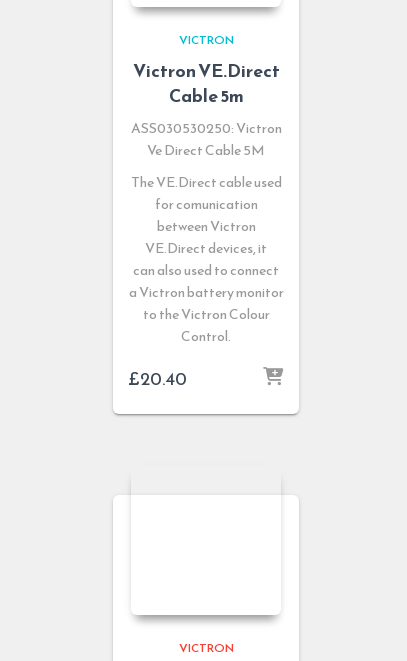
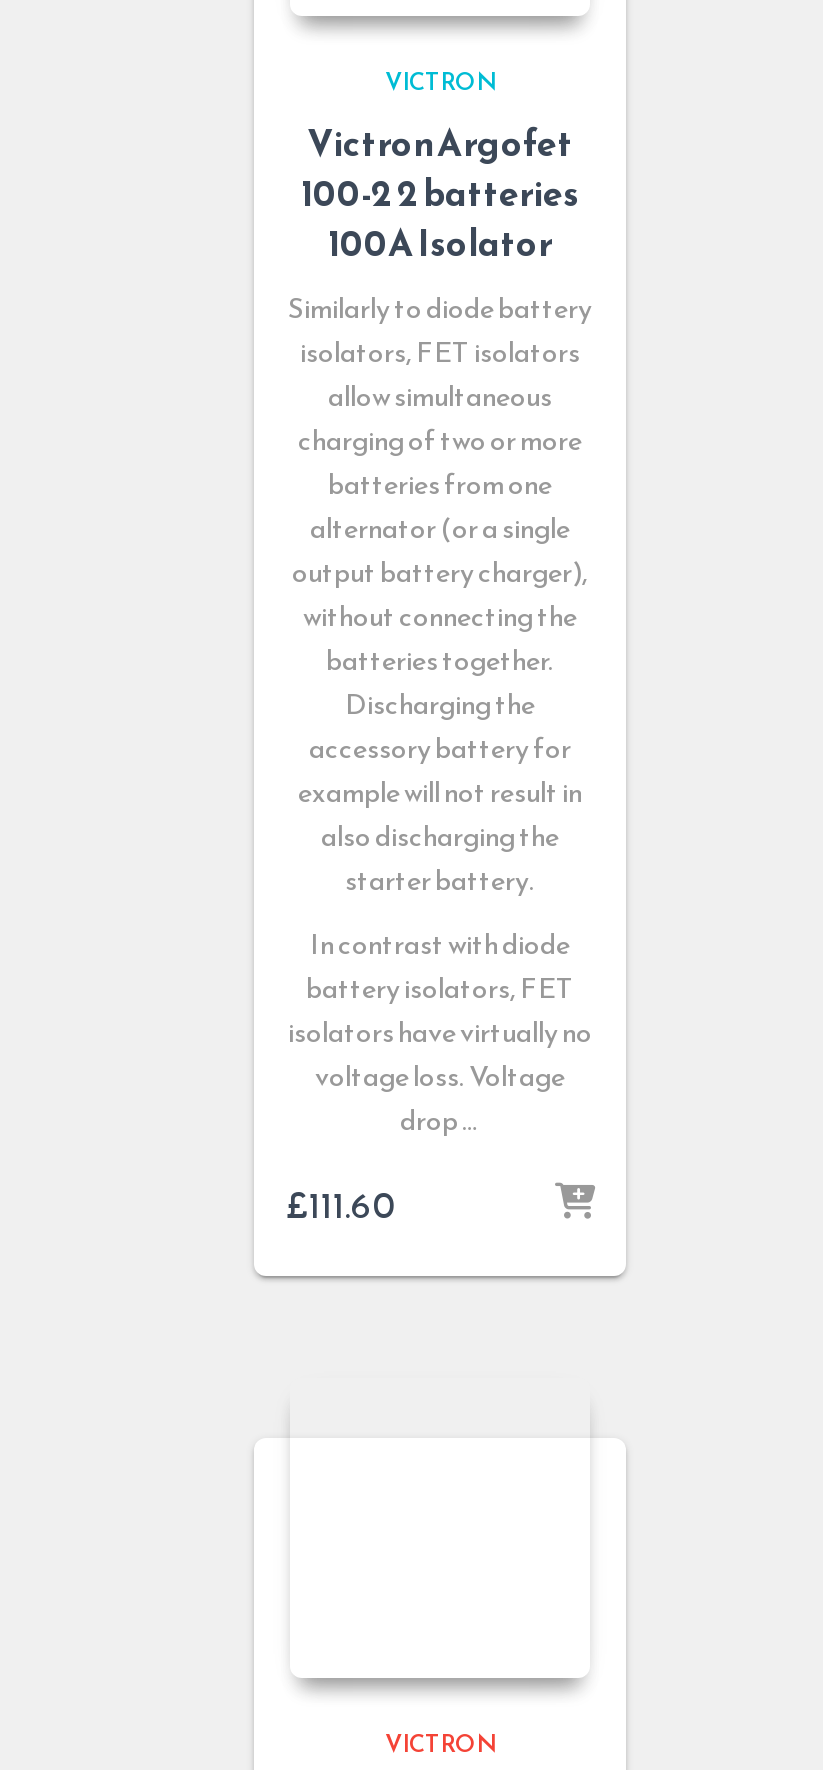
- Victron VE.Direct
- Cable 5m
- ASS030530250: Victron
- Ve Direct Cable 5M
+ Victron Argofet
+ 100-2 2 batteries
+ 100A Isolator
+ Similarly to diode battery
+ isolators, FET isolators
+ allow simultaneous
+ charging of two or more
+ batteries from one
+ alternator (or a single
+ output battery charger),
+ without connecting the
+ batteries together.
+ Discharging the
+ accessory battery for
+ example will not result in
+ also discharging the
+ starter battery.

- The VE.Direct cable used
- for comunication
- between Victron
- VE.Direct devices, it
- can also used to connect
- a Victron battery monitor
- to the Victron Colour
- Control.
+ In contrast with diode
+ battery isolators, FET
+ isolators have virtually no
+ voltage loss. Voltage
+ drop …

- £20.40
+ £111.60
